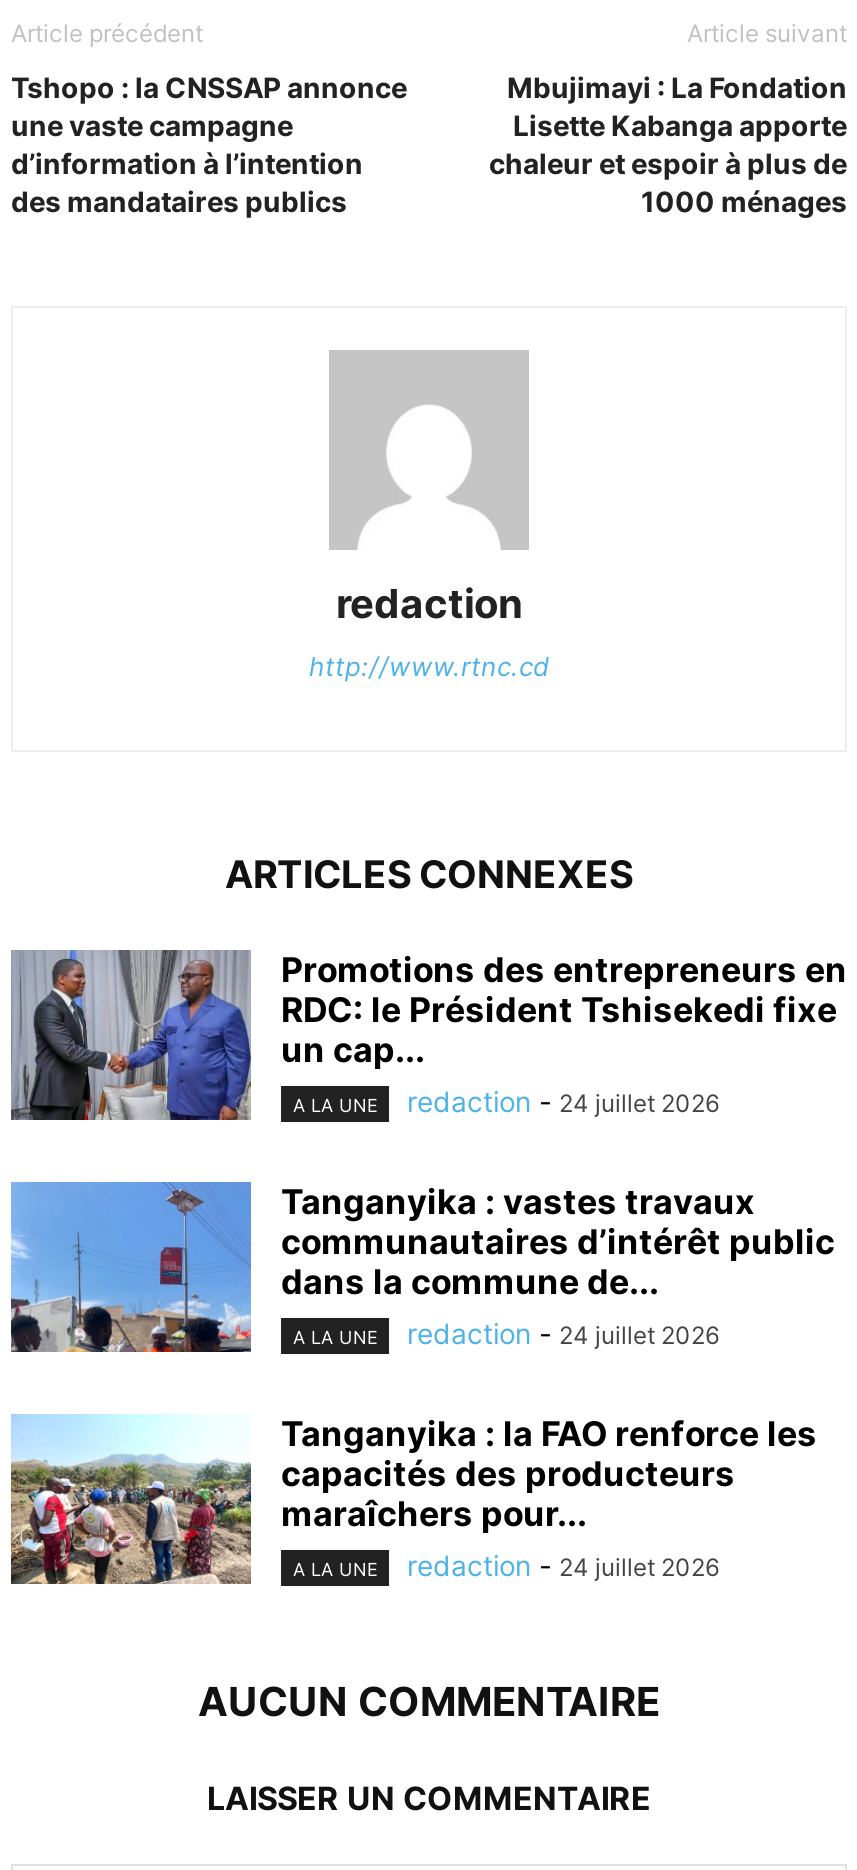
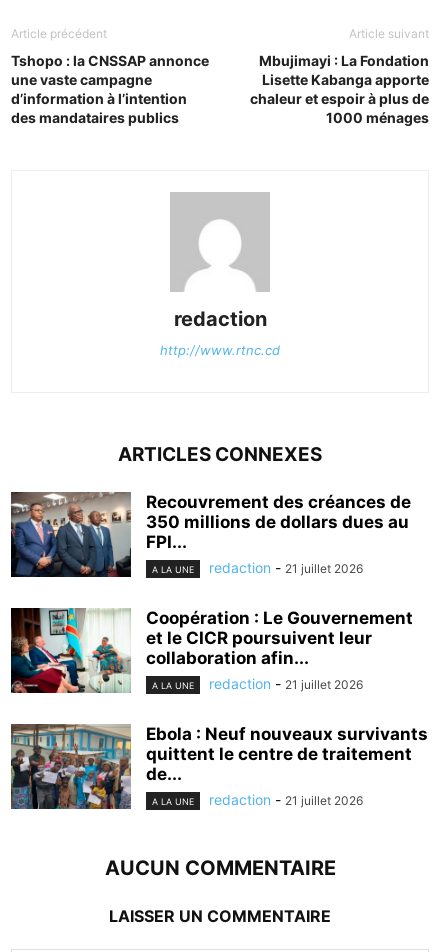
- [image]
- Promotions des entrepreneurs en
- RDC: le Président Tshisekedi fixe
- un cap...
+ [image]
+ Recouvrement des créances de
+ 350 millions de dollars dues au
+ FPI...

- redaction - 24 juillet 2026
+ redaction - 21 juillet 2026

- [image]
- Tanganyika : vastes travaux
- communautaires d’intérêt public
- dans la commune de...
+ [image]
+ Coopération : Le Gouvernement
+ et le CICR poursuivent leur
+ collaboration afin...

- redaction - 24 juillet 2026
+ redaction - 21 juillet 2026

- [image]
- Tanganyika : la FAO renforce les
- capacités des producteurs
- maraîchers pour...
+ [image]
+ Ebola : Neuf nouveaux survivants
+ quittent le centre de traitement
+ de...

- redaction - 24 juillet 2026
+ redaction - 21 juillet 2026
